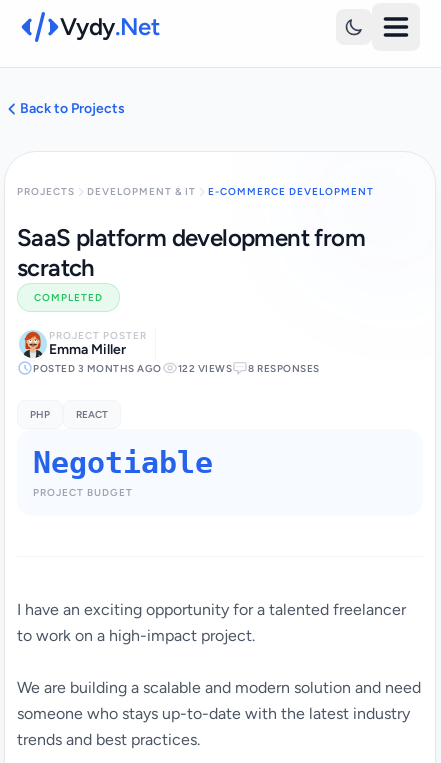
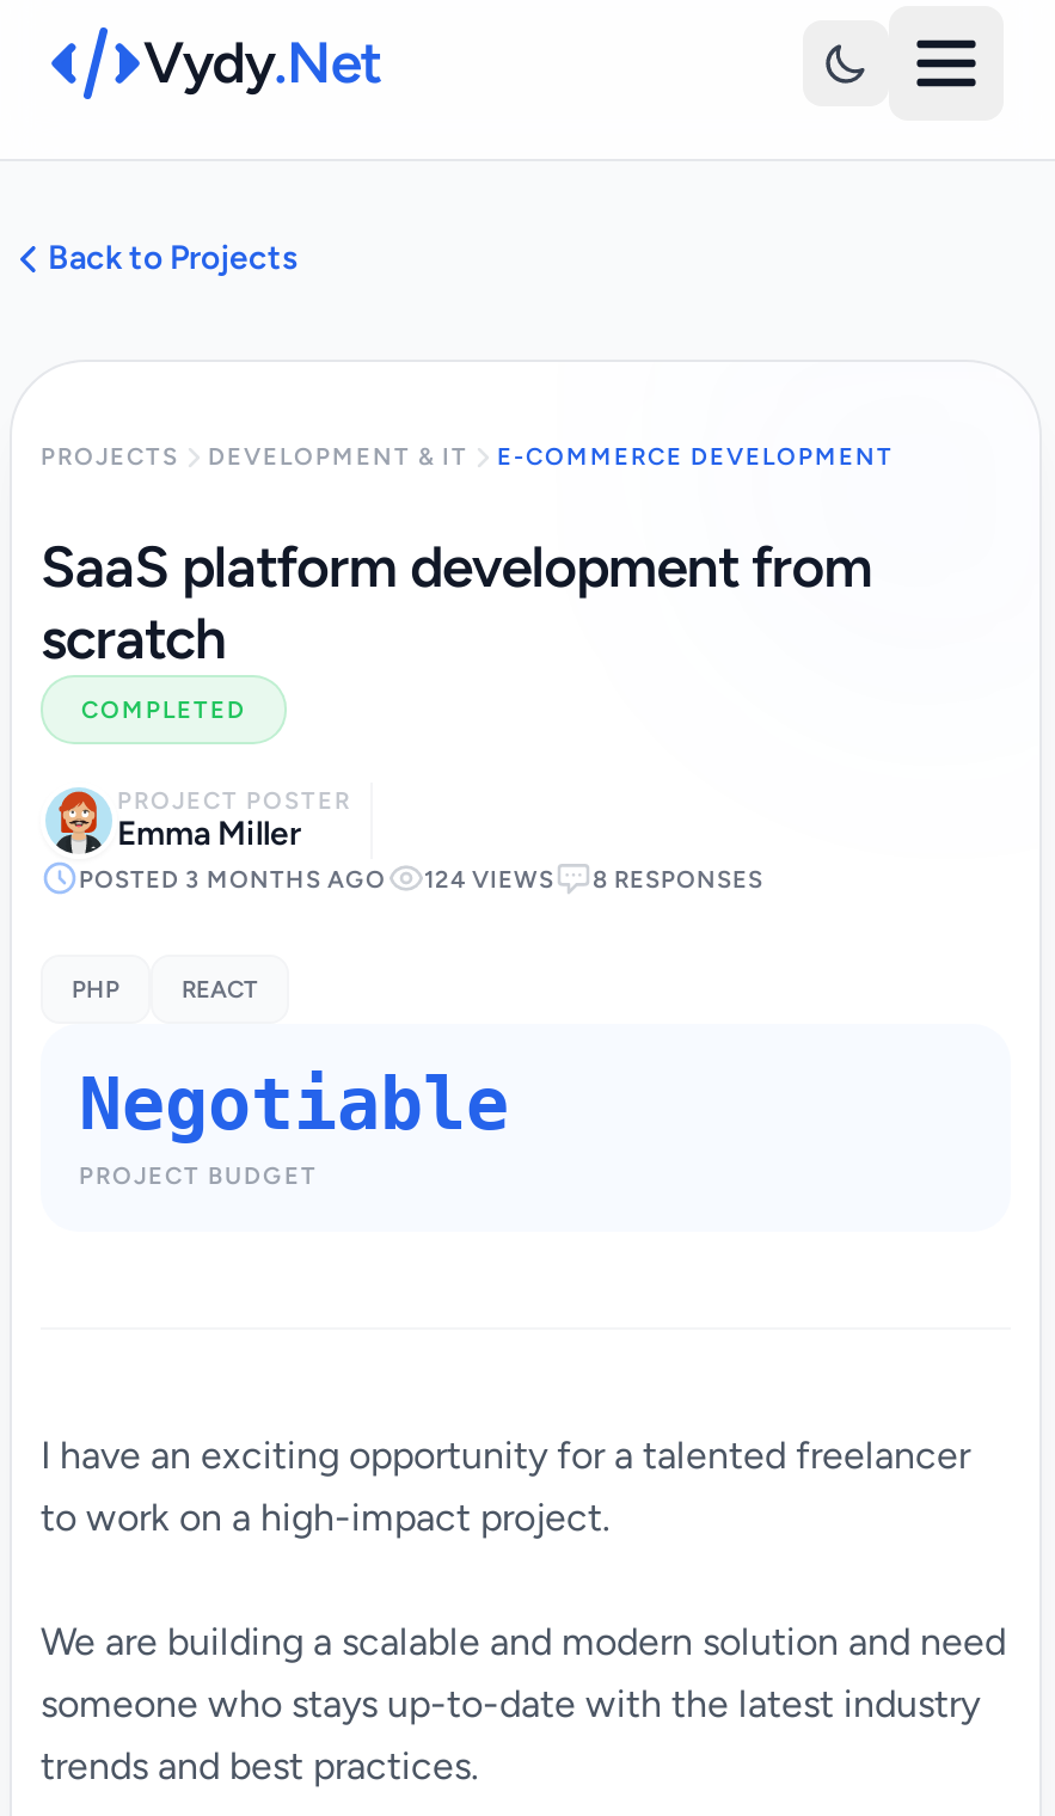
- POSTED 3 MONTHS AGO 122 VIEWS 8 RESPONSES
+ POSTED 3 MONTHS AGO 124 VIEWS 8 RESPONSES
